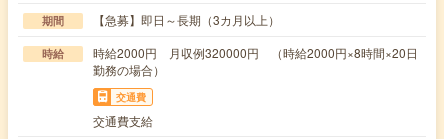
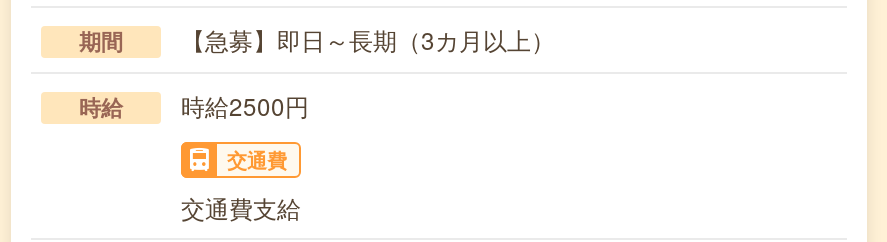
- 時給2000円 月収例320000円 （時給2000円×8時間×20日
- 勤務の場合）
+ 時給2500円
